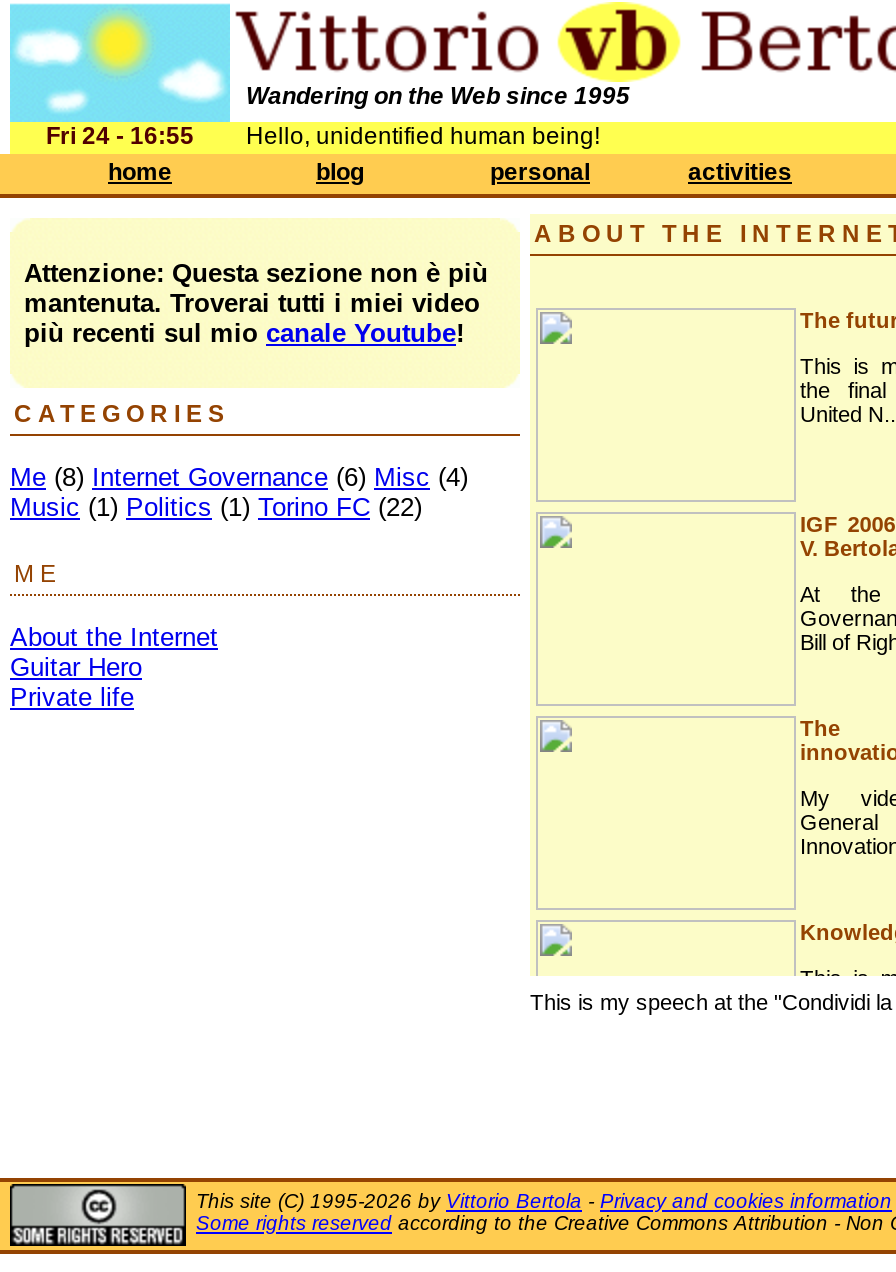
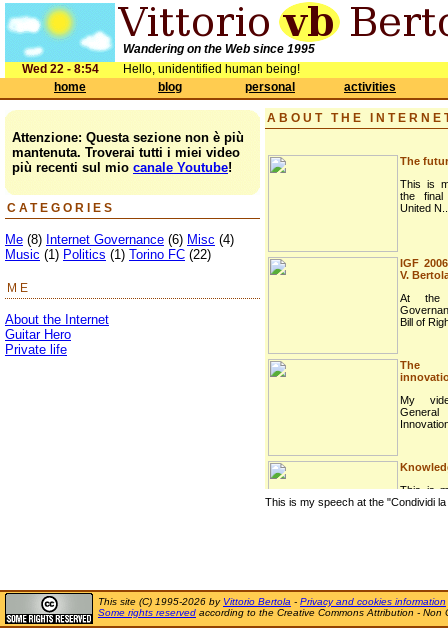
- Fri 24 - 16:55 Hello, unidentified human being!
+ Wed 22 - 8:54 Hello, unidentified human being!
